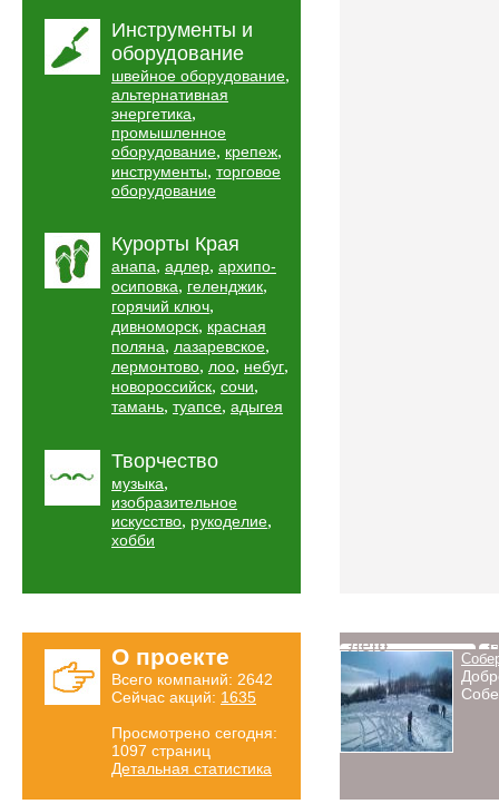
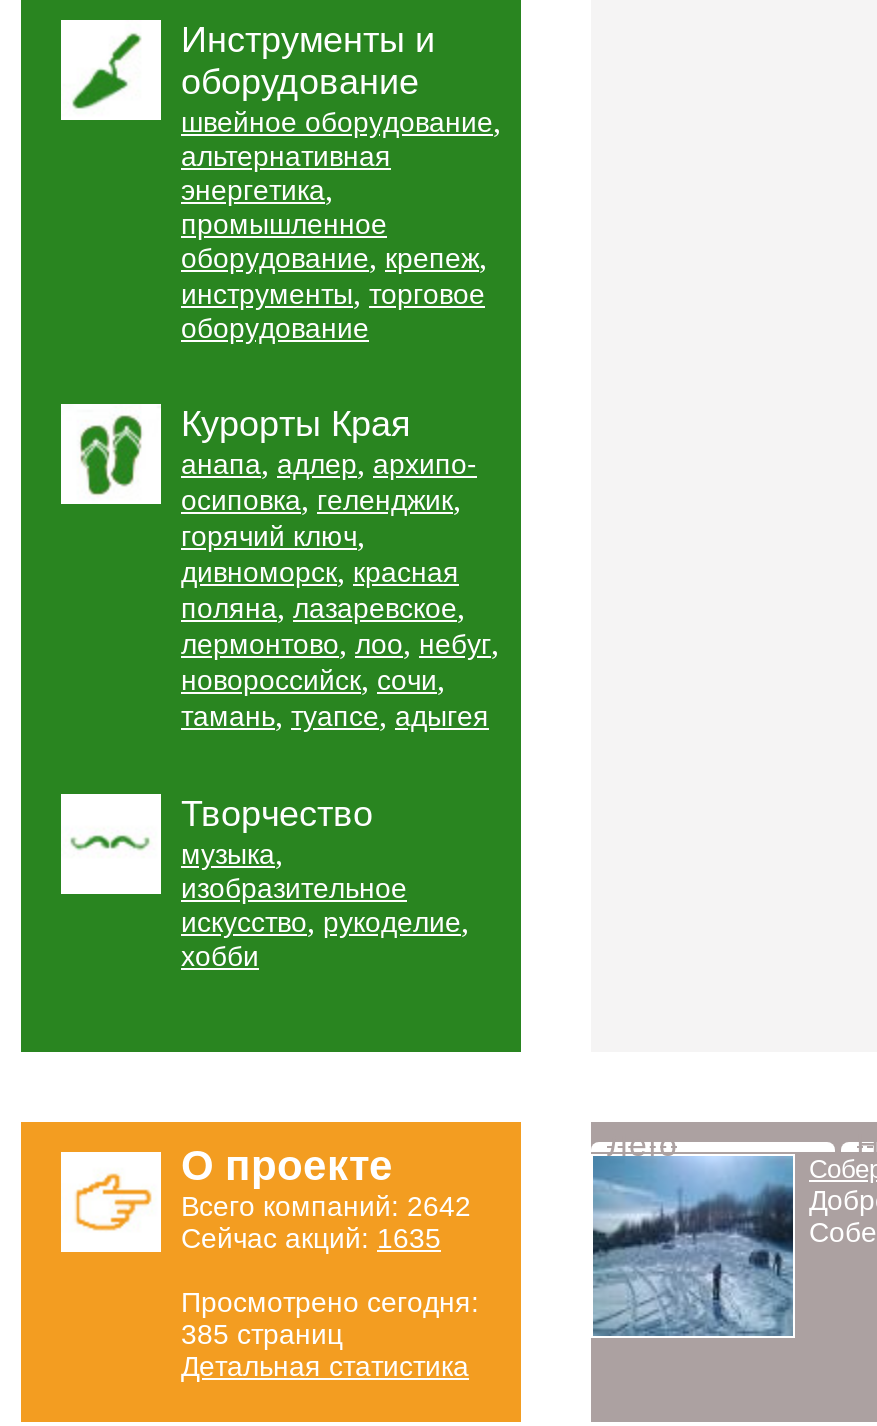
- 1097 страниц
+ 385 страниц
